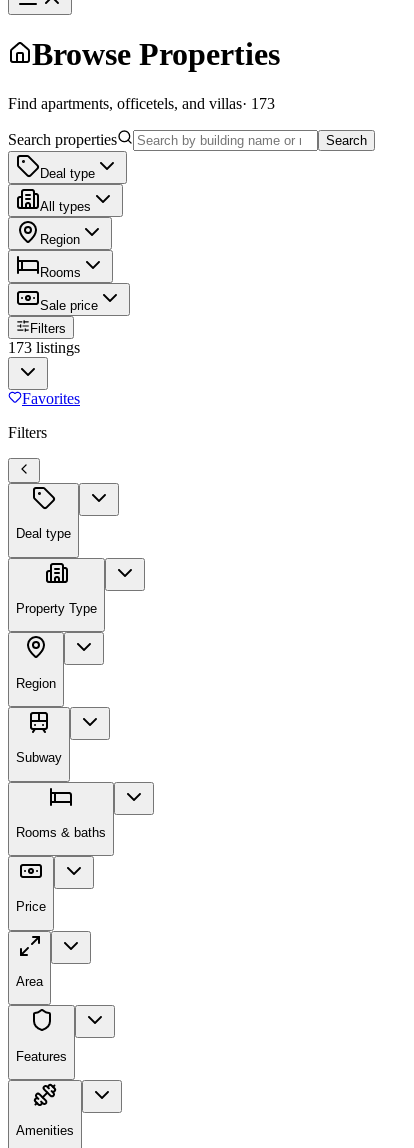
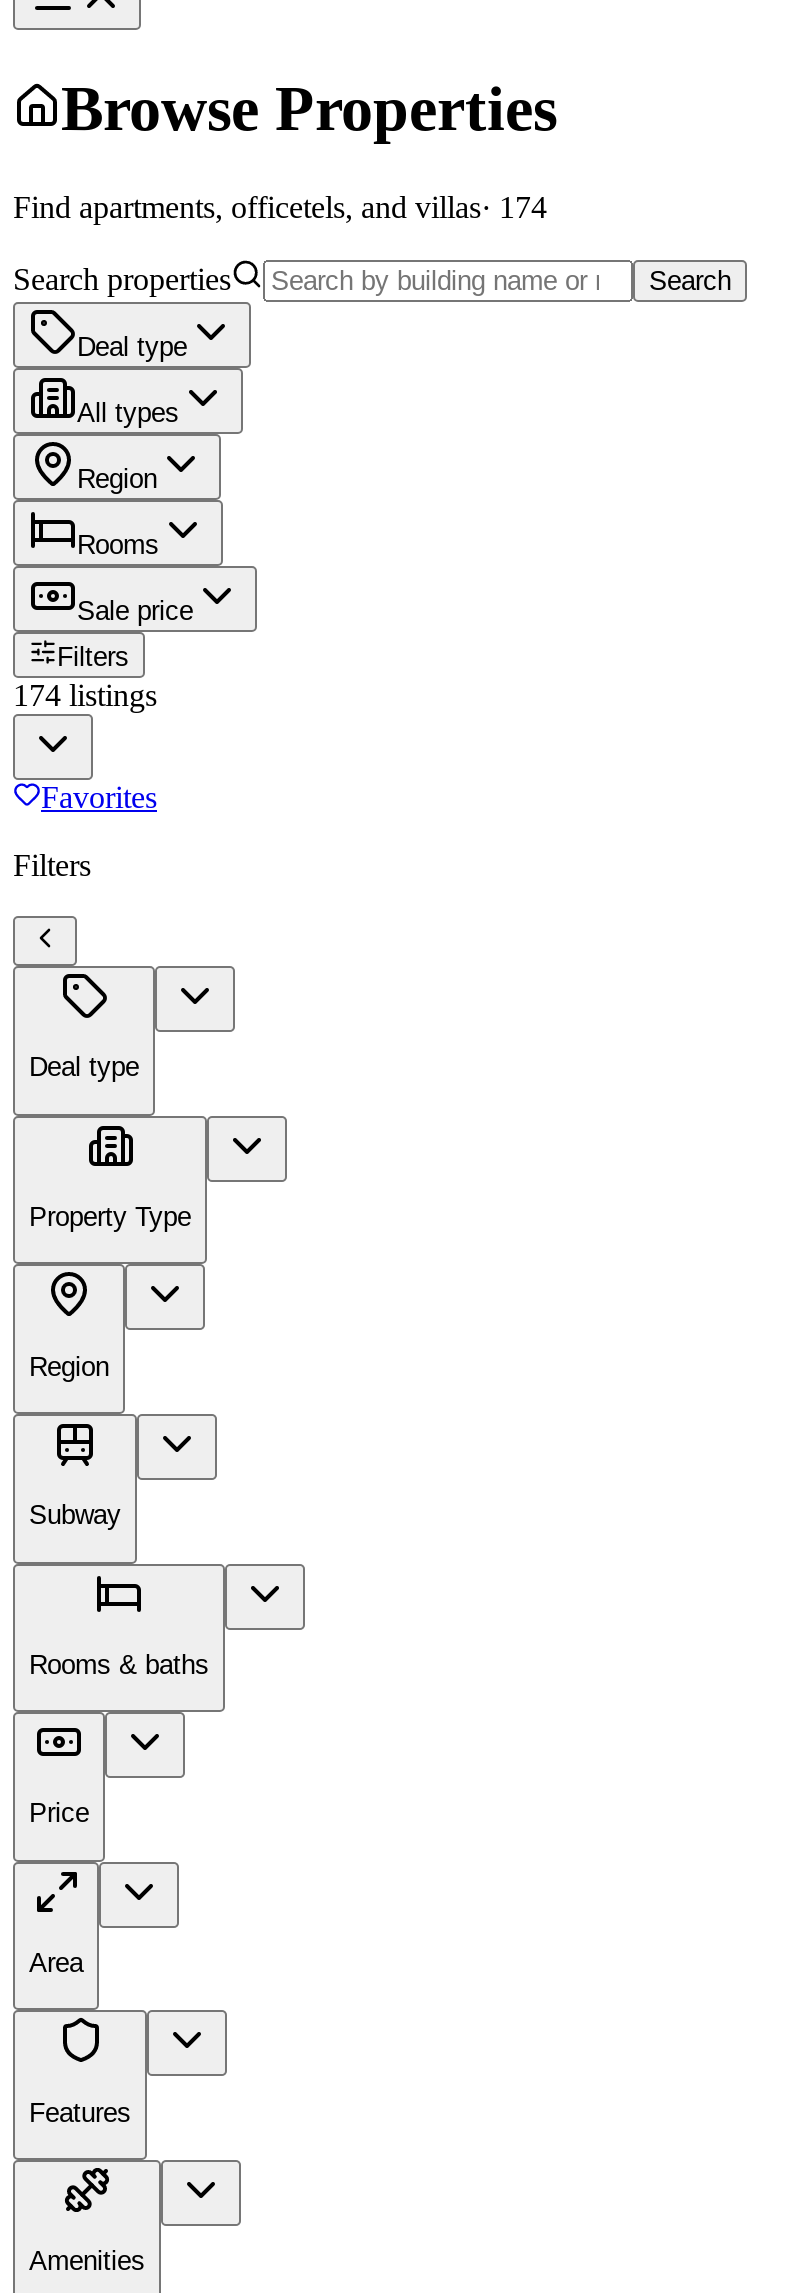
- Find apartments, officetels, and villas · 173
+ Find apartments, officetels, and villas · 174

- 173 listings
+ 174 listings
